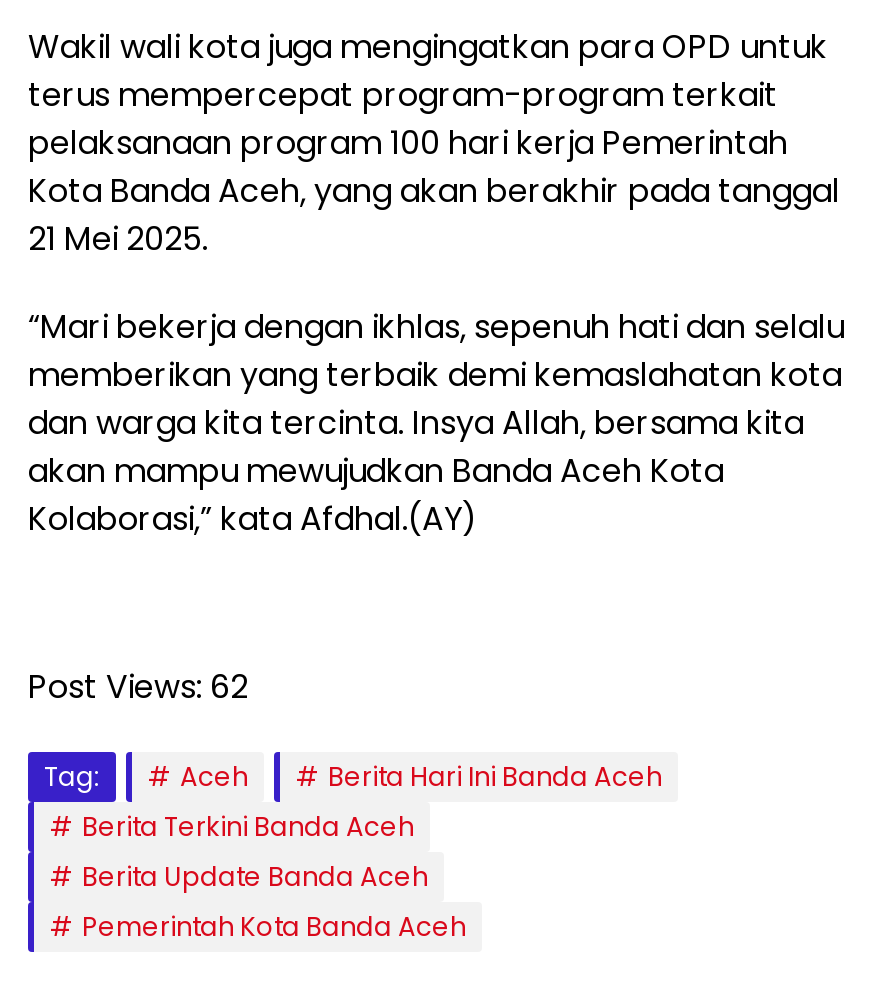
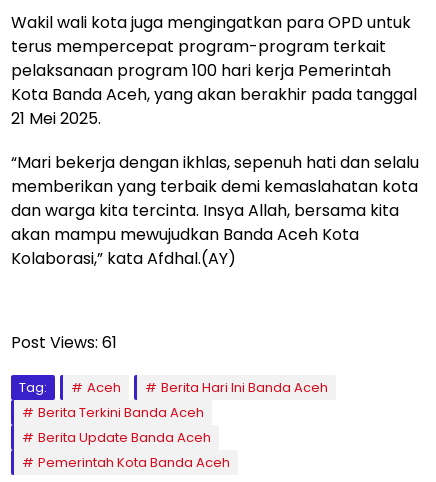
- Post Views: 62
+ Post Views: 61
